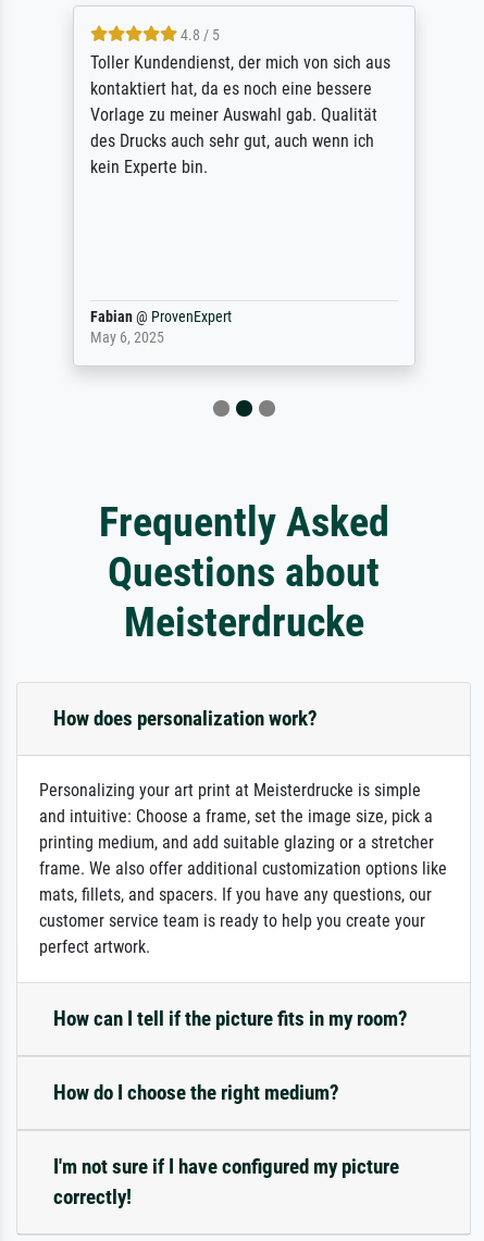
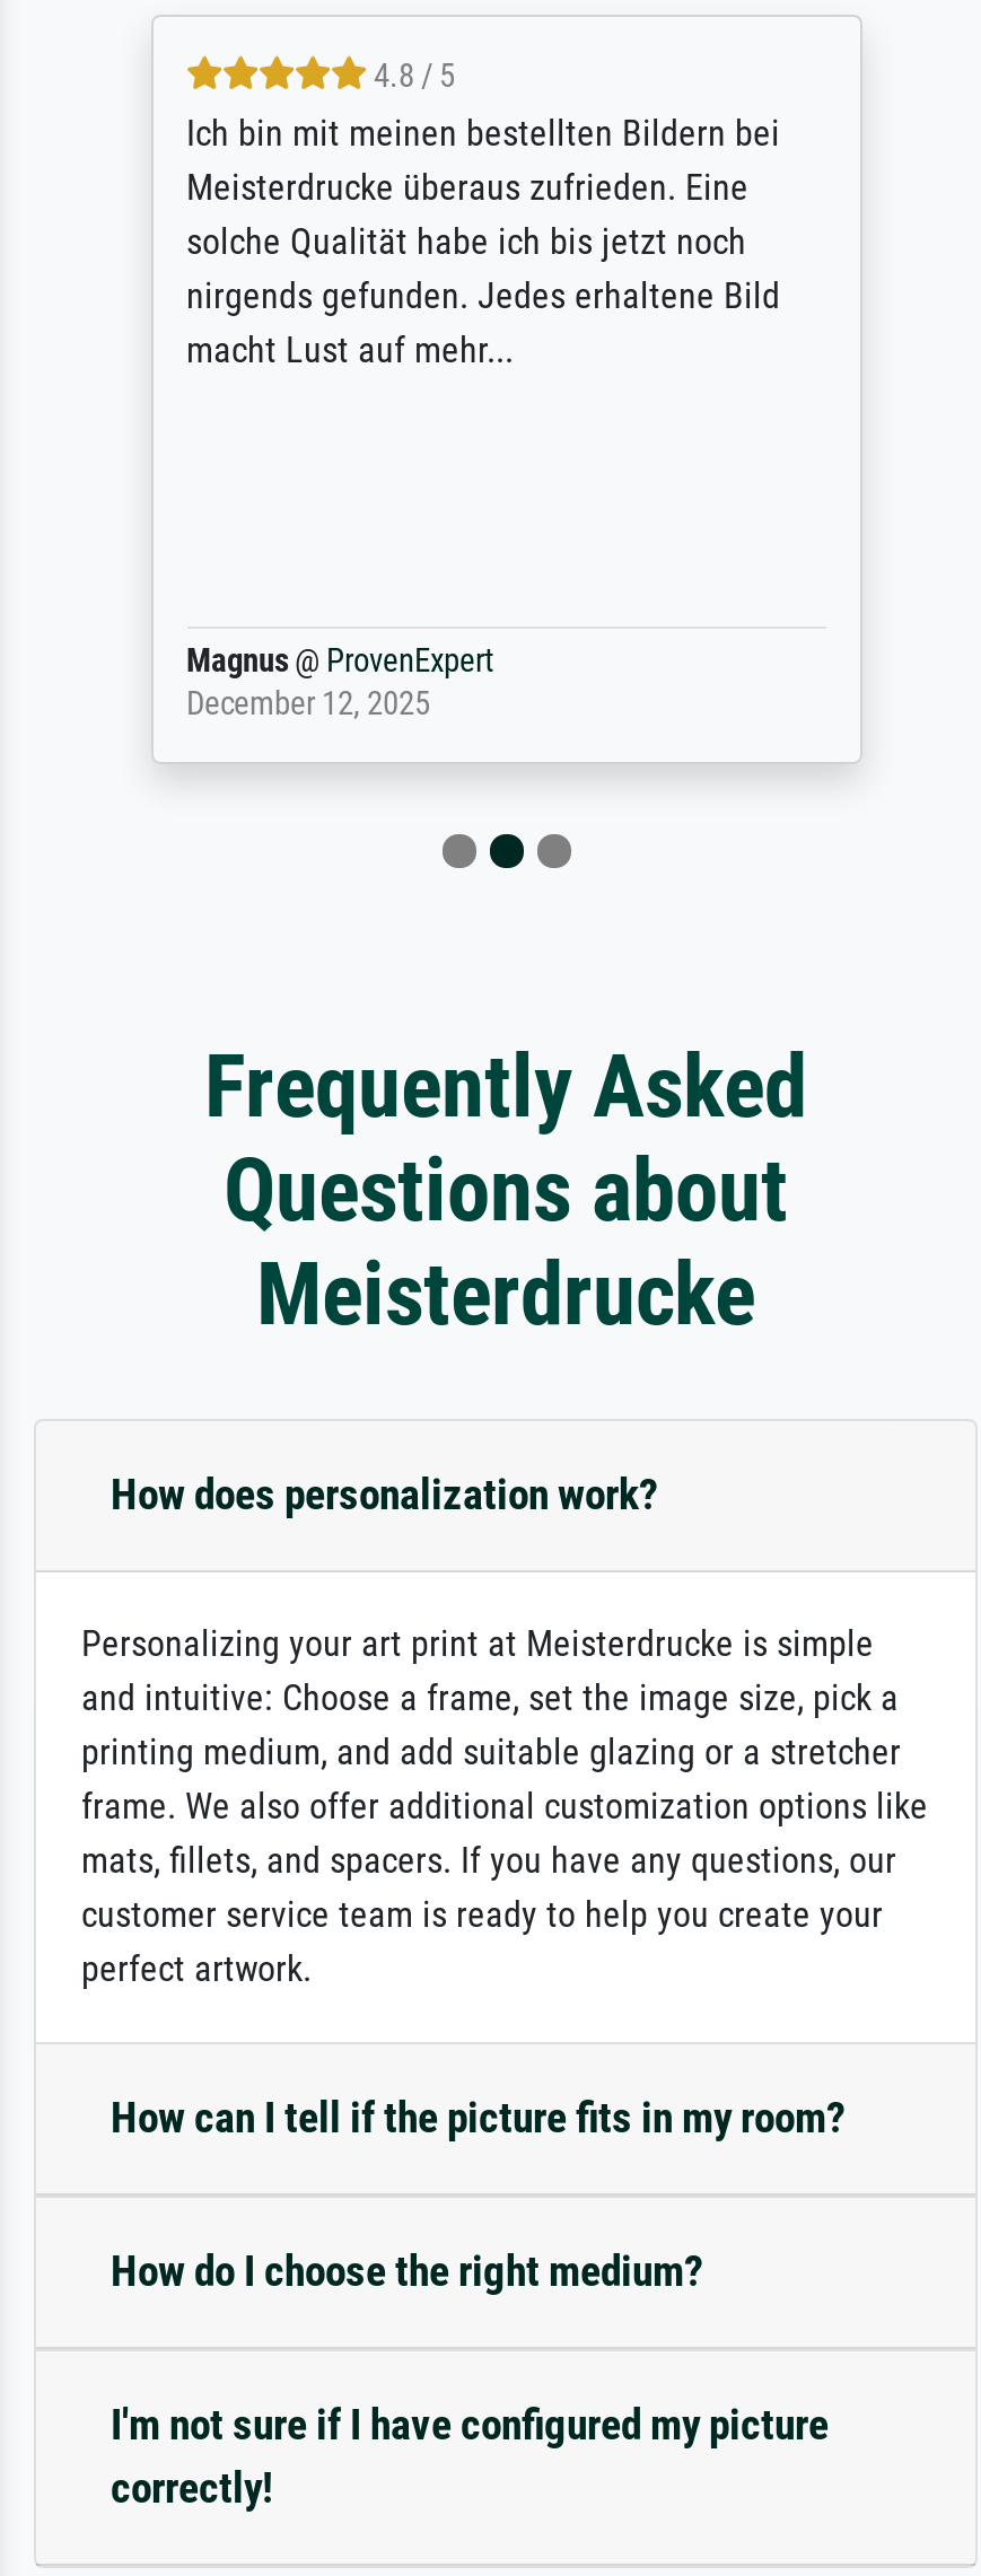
- Toller Kundendienst, der mich von sich aus
- kontaktiert hat, da es noch eine bessere
- Vorlage zu meiner Auswahl gab. Qualität
- des Drucks auch sehr gut, auch wenn ich
- kein Experte bin.
+ Ich bin mit meinen bestellten Bildern bei
+ Meisterdrucke überaus zufrieden. Eine
+ solche Qualität habe ich bis jetzt noch
+ nirgends gefunden. Jedes erhaltene Bild
+ macht Lust auf mehr...

- Fabian @ ProvenExpert
- May 6, 2025
+ Magnus @ ProvenExpert
+ December 12, 2025
